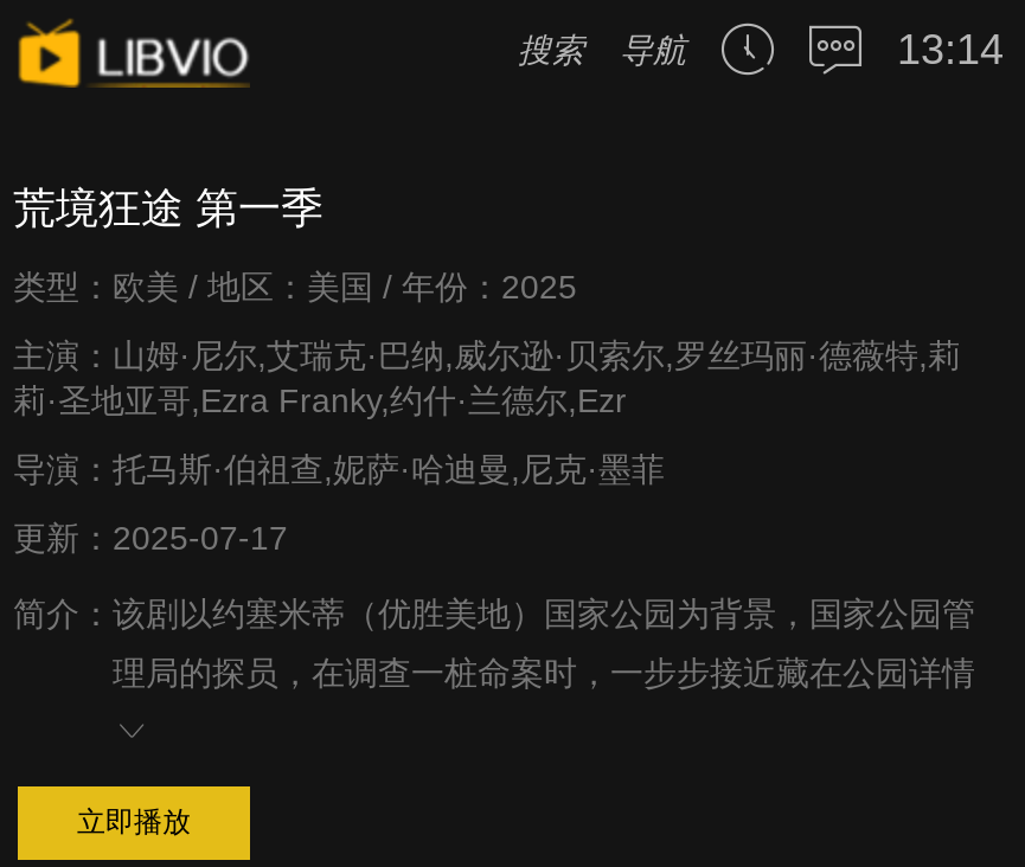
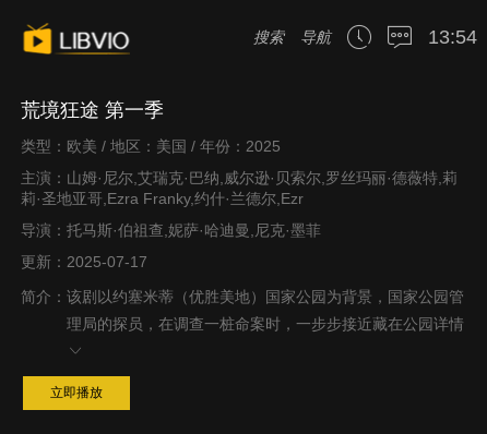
- 13:14
+ 13:54
